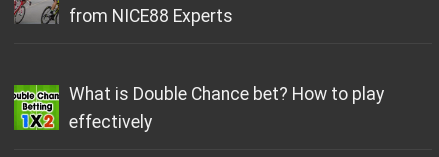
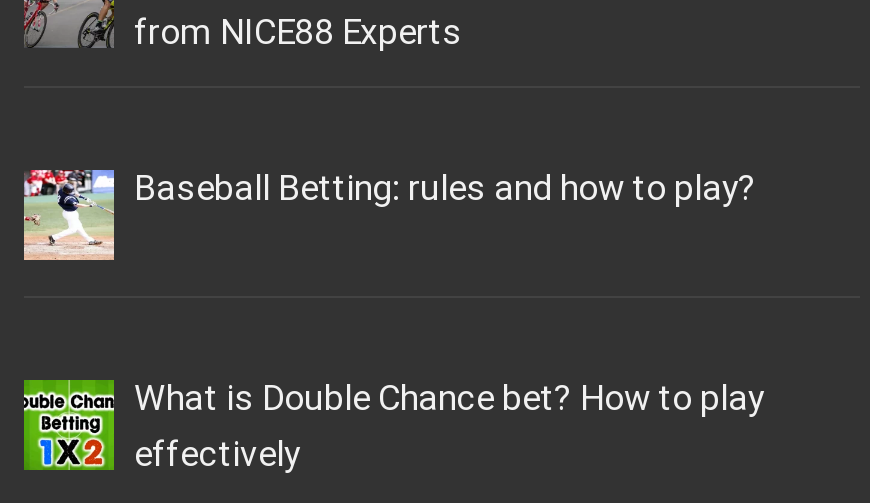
+ [image]
+ Baseball Betting: rules and how to play?
